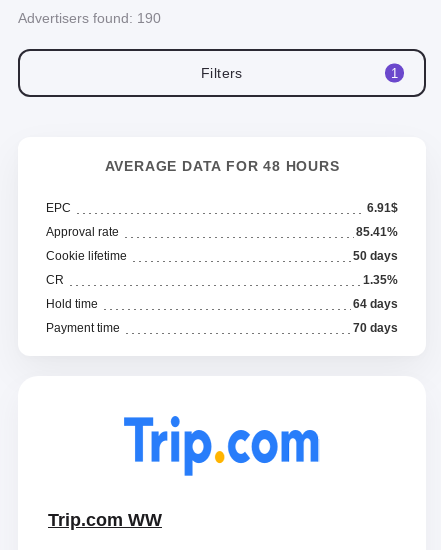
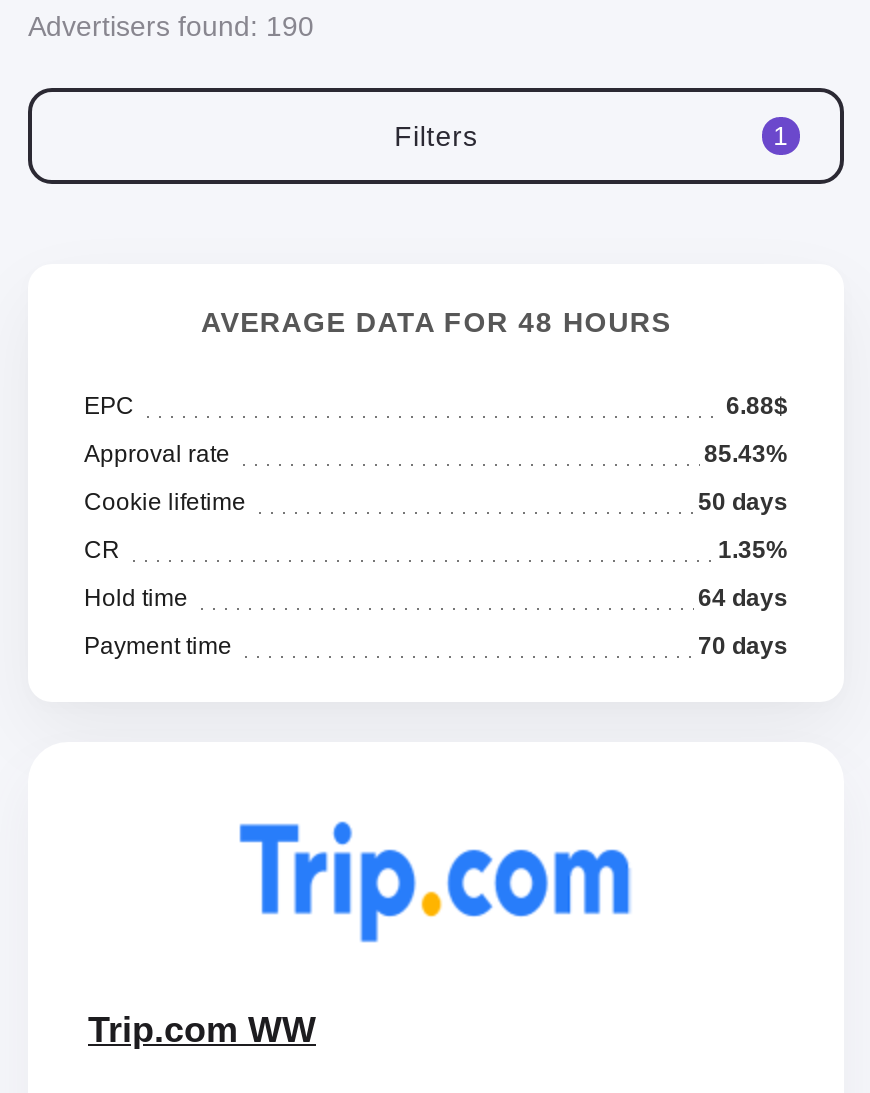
- 6.91$
+ 6.88$

- 85.41%
+ 85.43%
